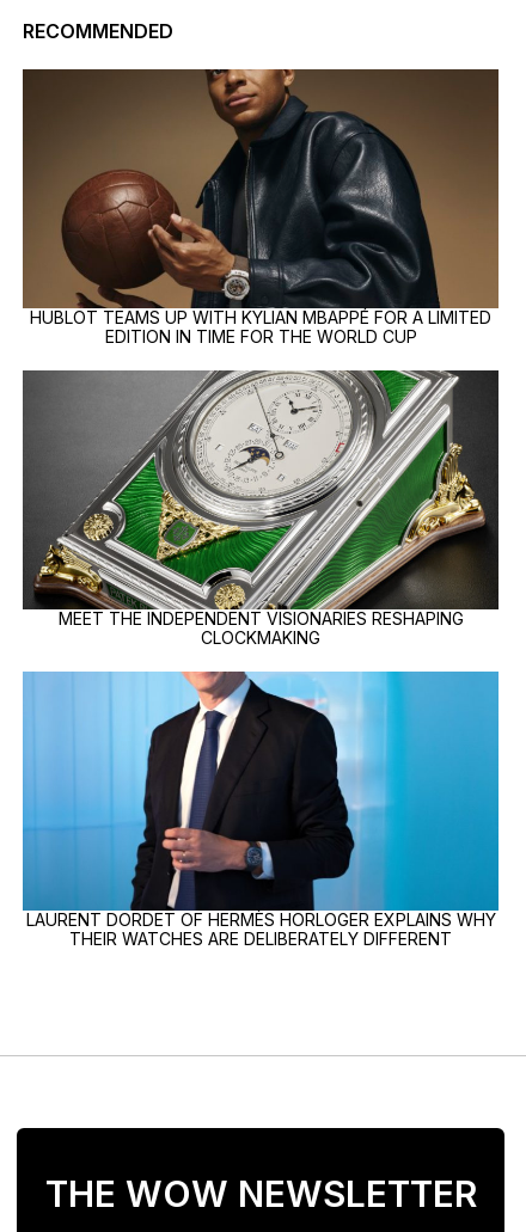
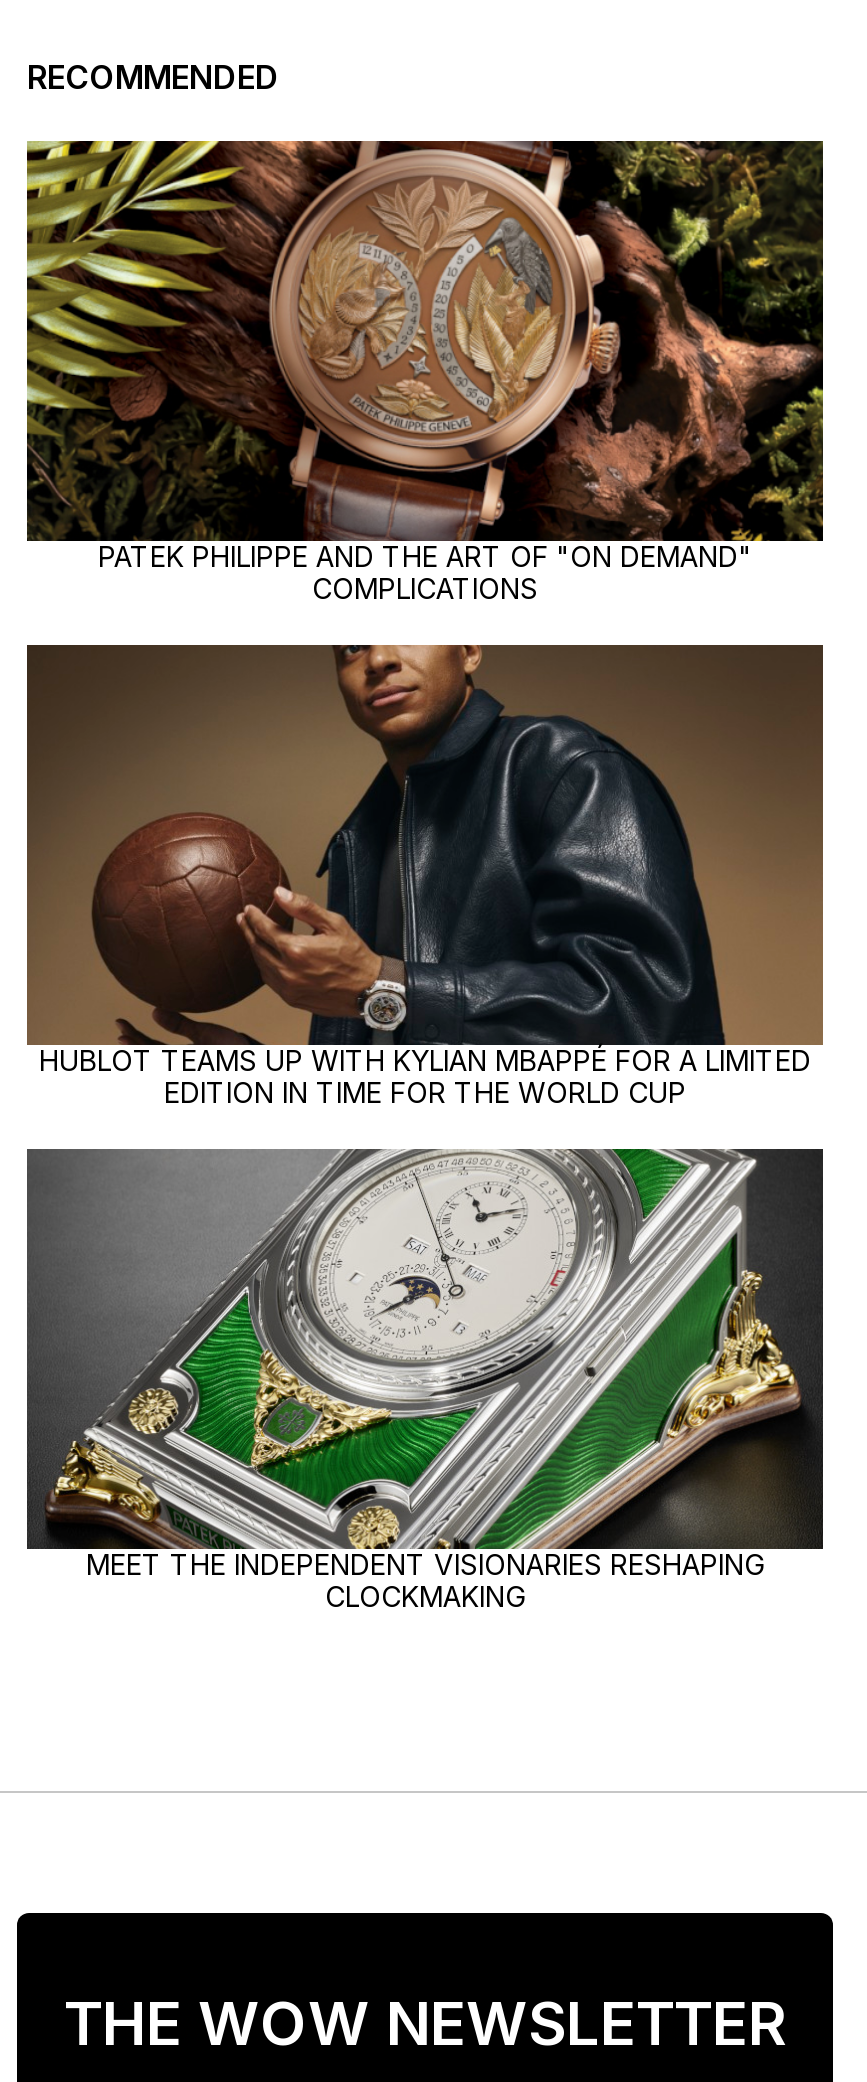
+ [image]
+ PATEK PHILIPPE AND THE ART OF "ON DEMAND"
+ COMPLICATIONS

moved down: [image] | HUBLOT TEAMS UP WITH KYLIAN MBAPPÉ FOR A LIMITED | EDITION IN TIME FOR THE WORLD CUP | MEET THE INDEPENDENT VISIONARIES RESHAPING | CLOCKMAKING

- [image]
- LAURENT DORDET OF HERMÈS HORLOGER EXPLAINS WHY
- THEIR WATCHES ARE DELIBERATELY DIFFERENT
